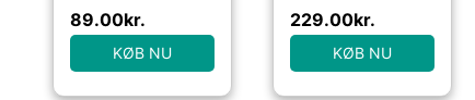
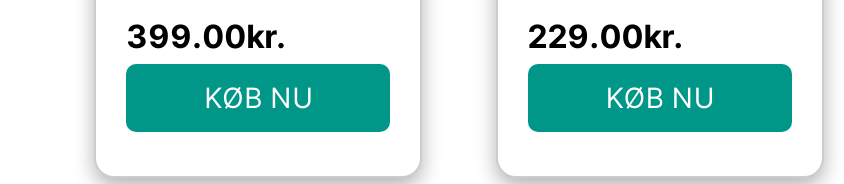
- 89.00kr.
+ 399.00kr.
